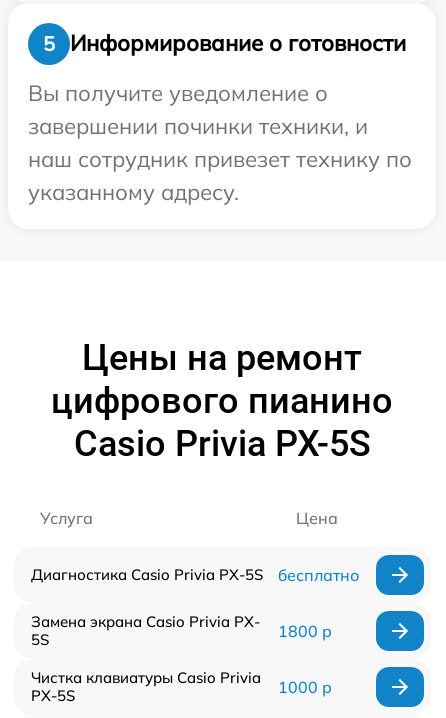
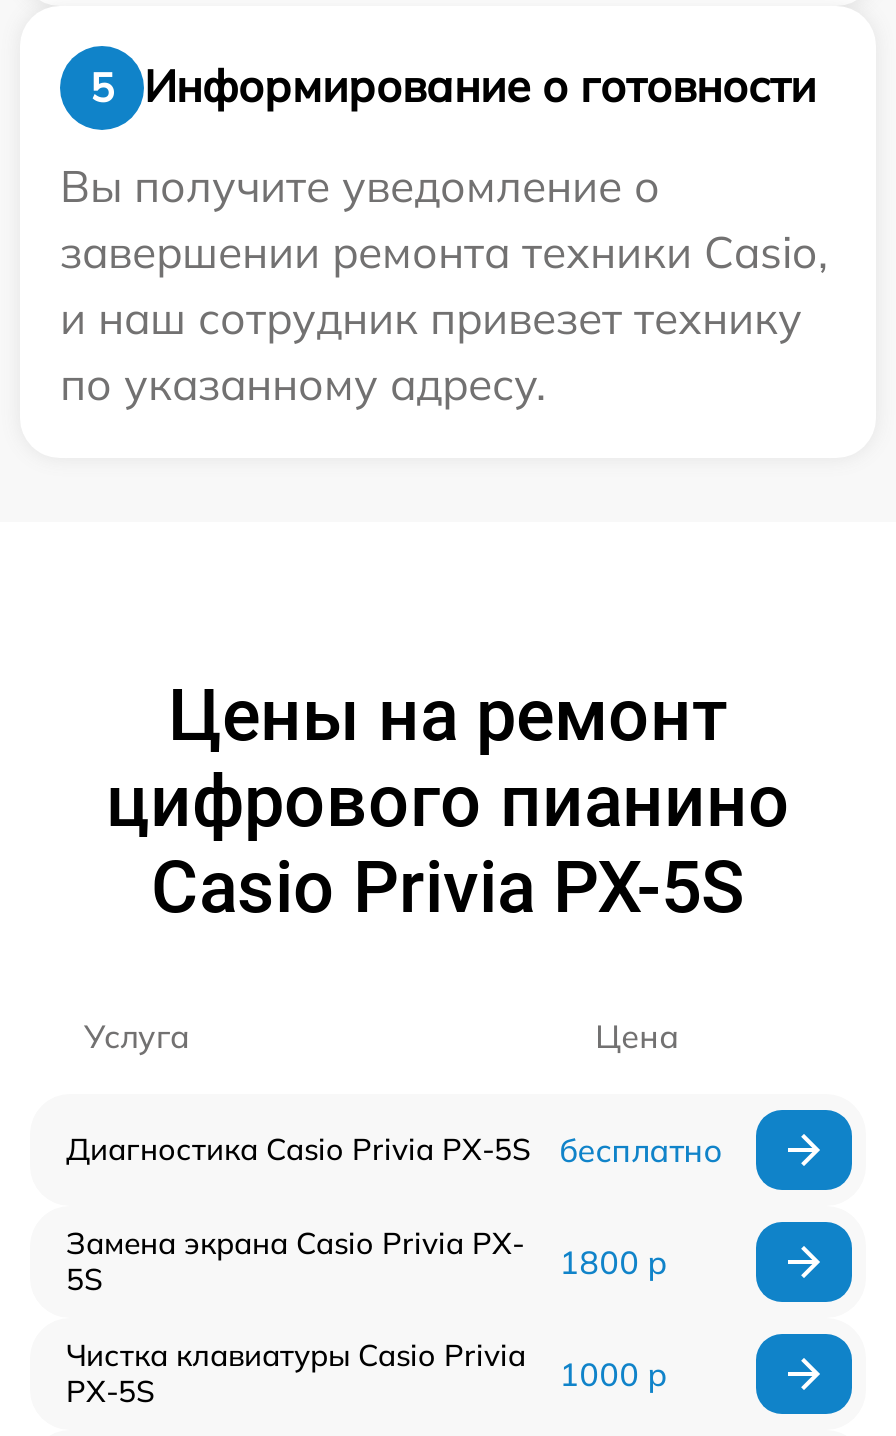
- завершении починки техники, и
- наш сотрудник привезет технику по
- указанному адресу.
+ завершении ремонта техники Casio,
+ и наш сотрудник привезет технику
+ по указанному адресу.
